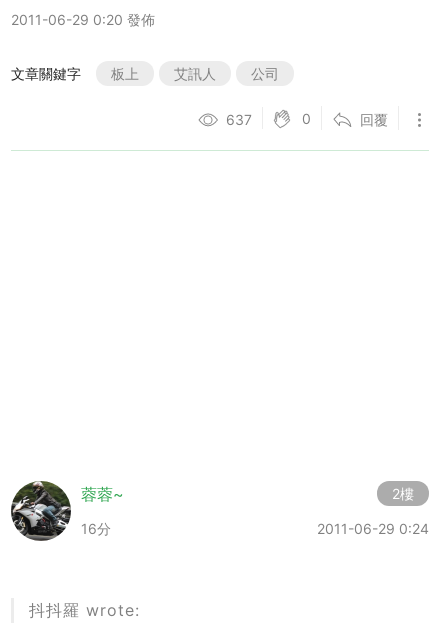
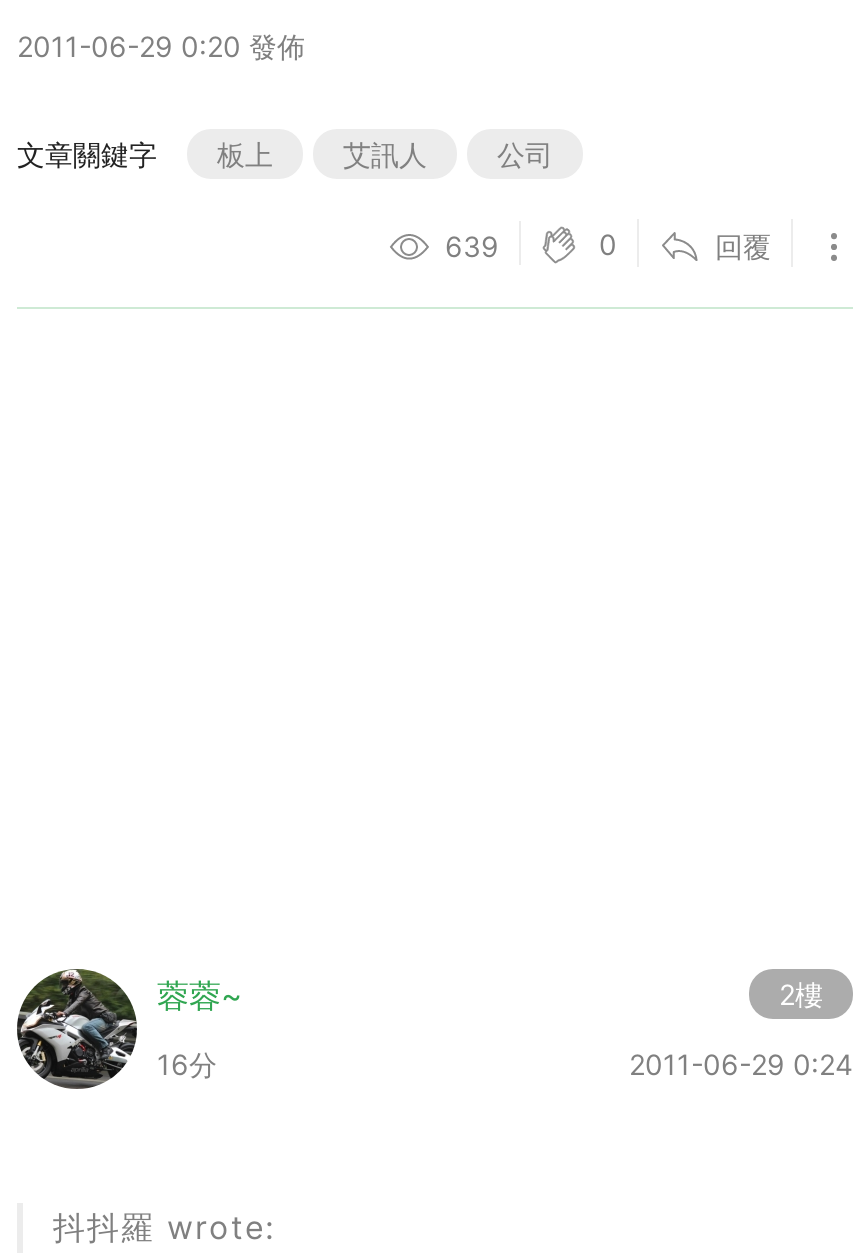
- 637
+ 639
